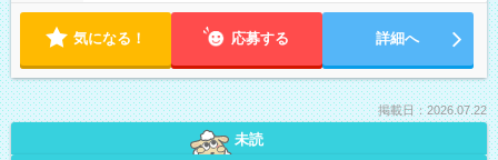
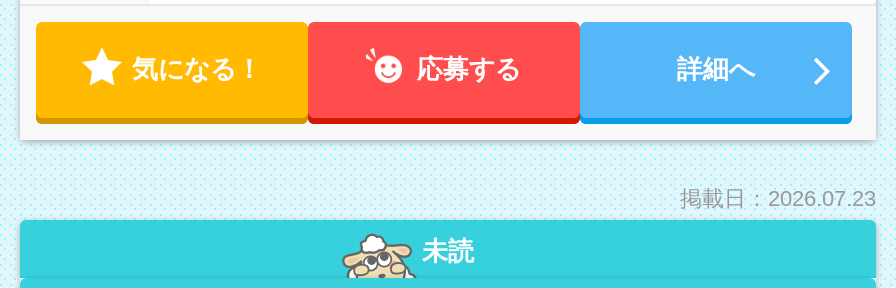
- 掲載日：2026.07.22
+ 掲載日：2026.07.23
